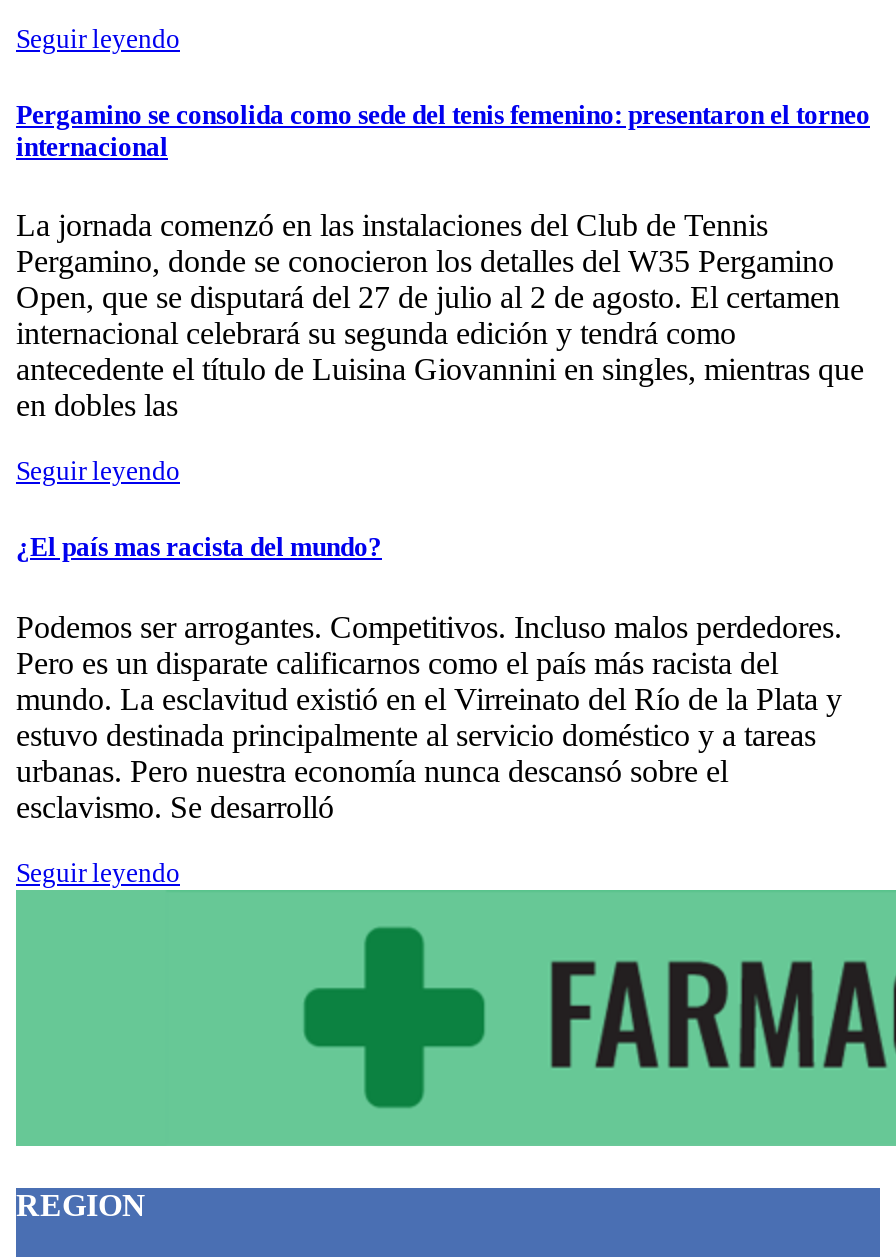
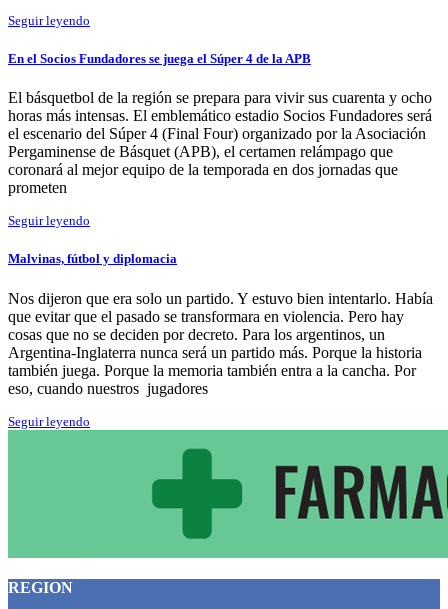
- Pergamino se consolida como sede del tenis femenino: presentaron el torneo
- internacional
+ En el Socios Fundadores se juega el Súper 4 de la APB

- La jornada comenzó en las instalaciones del Club de Tennis
- Pergamino, donde se conocieron los detalles del W35 Pergamino
- Open, que se disputará del 27 de julio al 2 de agosto. El certamen
- internacional celebrará su segunda edición y tendrá como
- antecedente el título de Luisina Giovannini en singles, mientras que
- en dobles las
+ El básquetbol de la región se prepara para vivir sus cuarenta y ocho
+ horas más intensas. El emblemático estadio Socios Fundadores será
+ el escenario del Súper 4 (Final Four) organizado por la Asociación
+ Pergaminense de Básquet (APB), el certamen relámpago que
+ coronará al mejor equipo de la temporada en dos jornadas que
+ prometen

- ¿El país mas racista del mundo?
+ Malvinas, fútbol y diplomacia

- Podemos ser arrogantes. Competitivos. Incluso malos perdedores.
- Pero es un disparate calificarnos como el país más racista del
- mundo. La esclavitud existió en el Virreinato del Río de la Plata y
- estuvo destinada principalmente al servicio doméstico y a tareas
- urbanas. Pero nuestra economía nunca descansó sobre el
- esclavismo. Se desarrolló
+ Nos dijeron que era solo un partido. Y estuvo bien intentarlo. Había
+ que evitar que el pasado se transformara en violencia. Pero hay
+ cosas que no se deciden por decreto. Para los argentinos, un
+ Argentina-Inglaterra nunca será un partido más. Porque la historia
+ también juega. Porque la memoria también entra a la cancha. Por
+ eso, cuando nuestros jugadores
